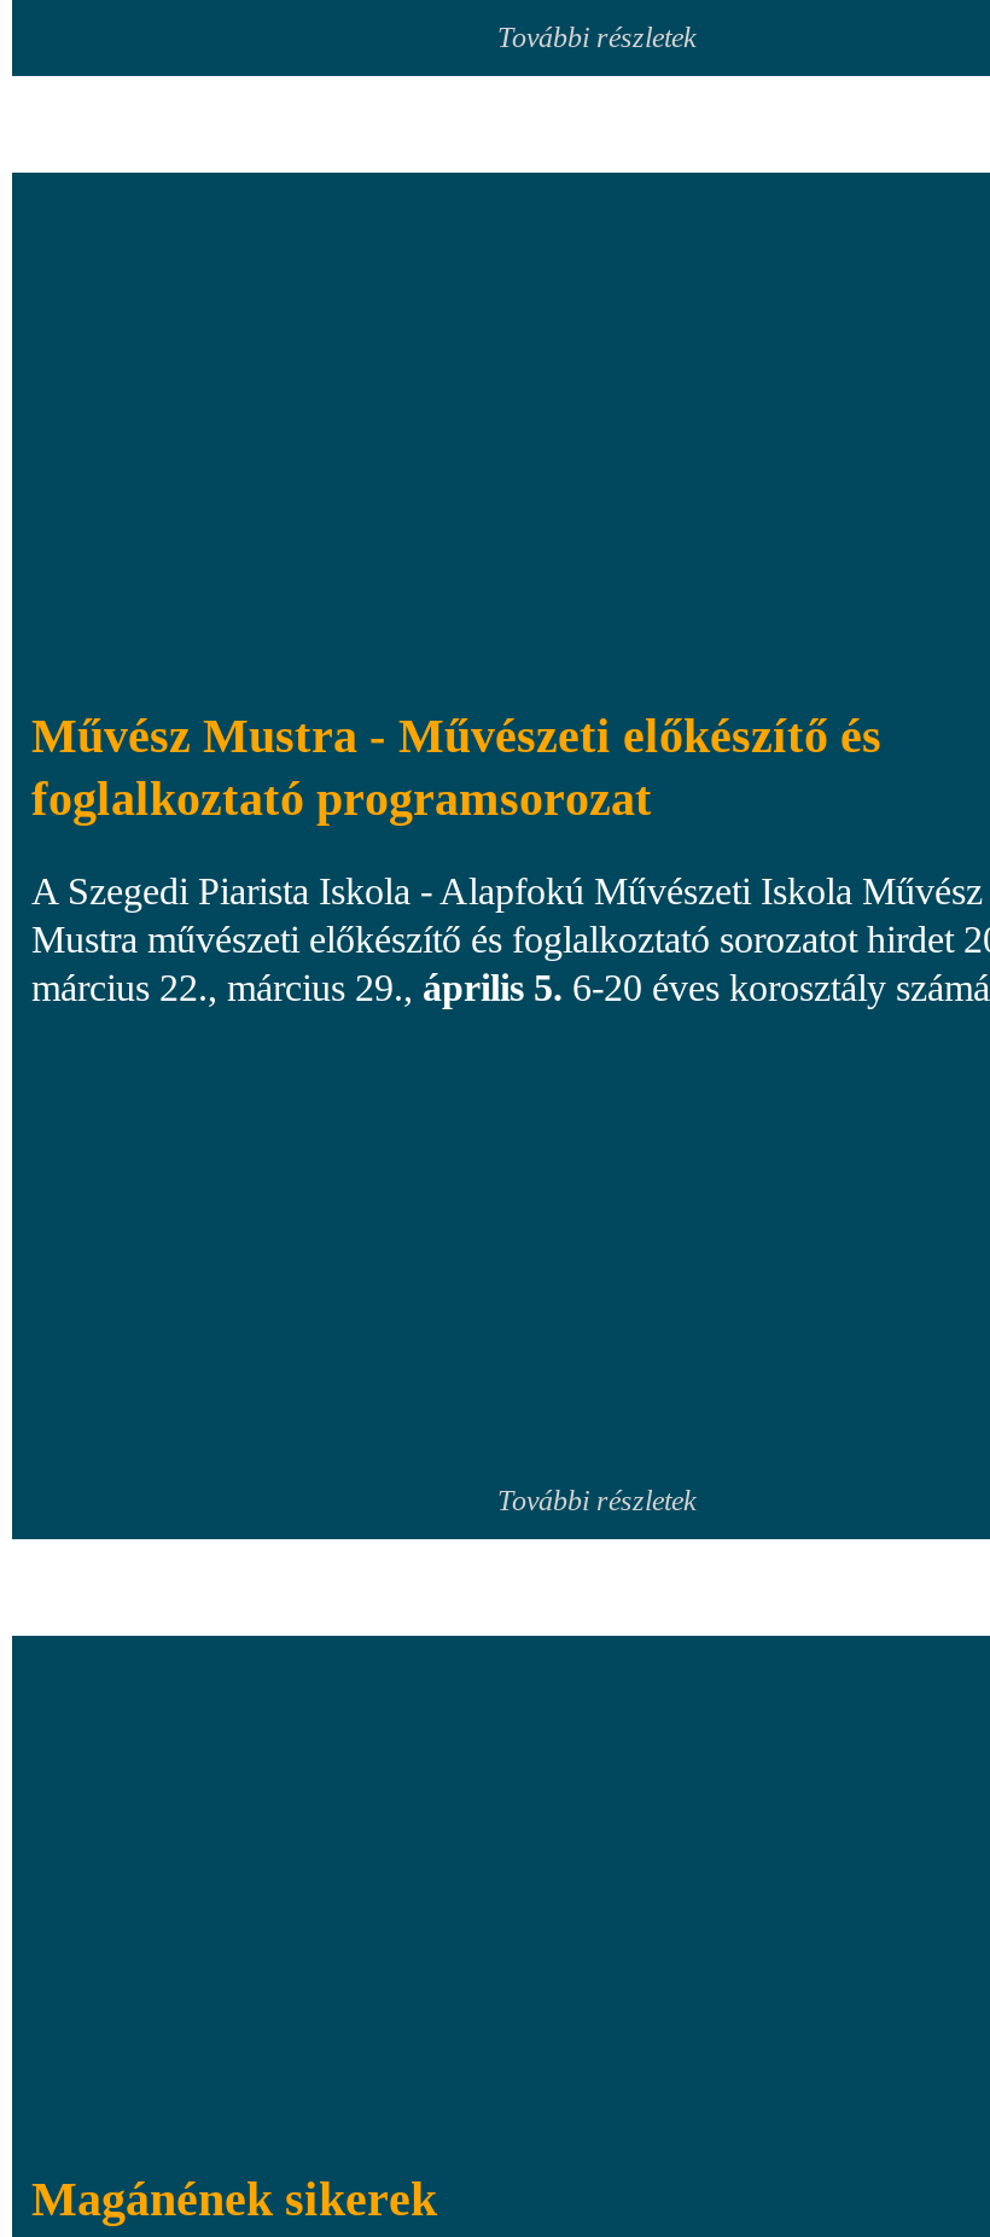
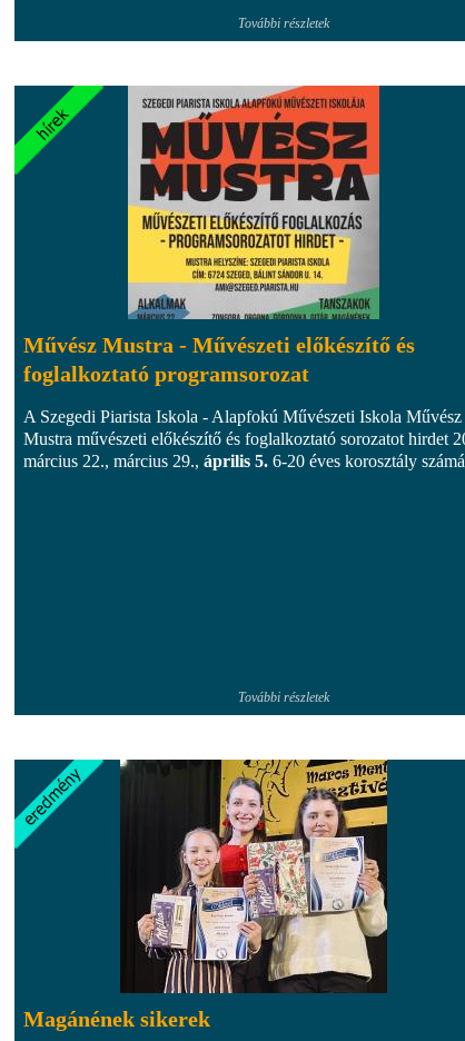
+ [image]

+ [image]

+ [image]

+ [image]
